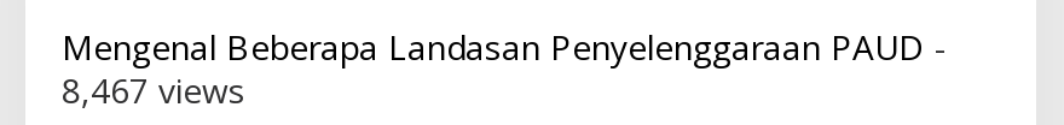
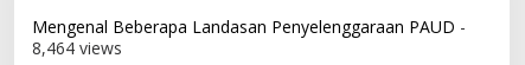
- 8,467 views
+ 8,464 views
